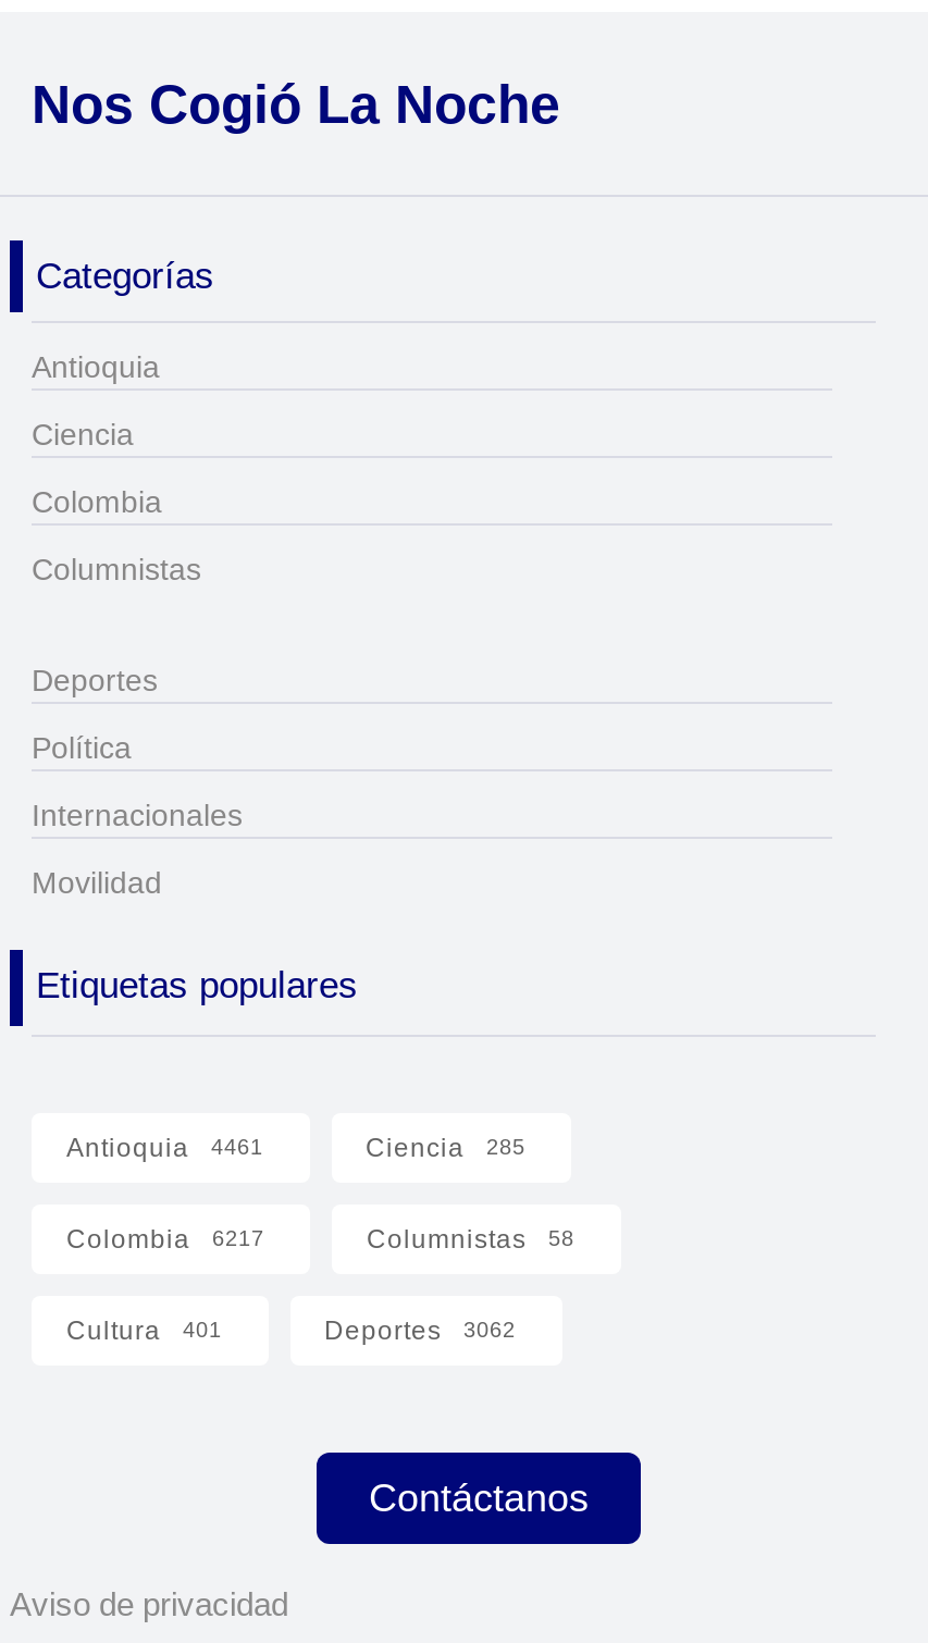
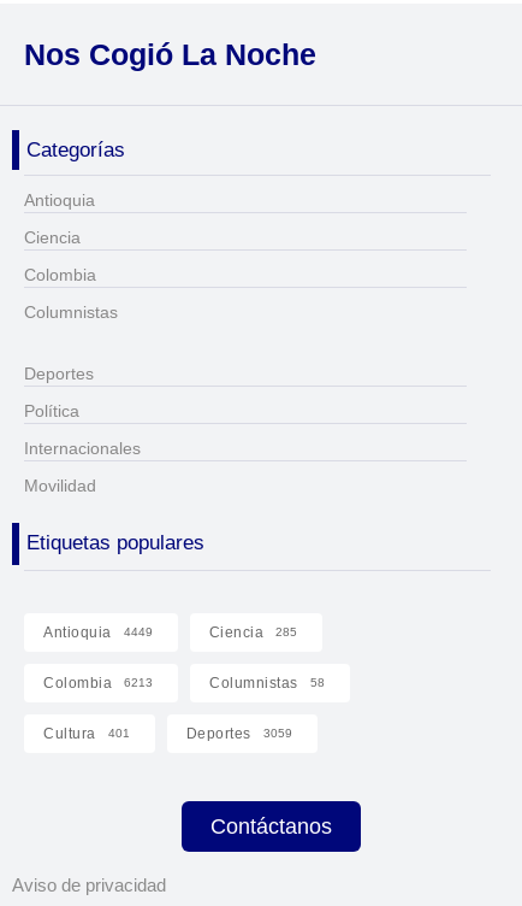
- Antioquia 4461
+ Antioquia 4449

- Colombia 6217
+ Colombia 6213

- Deportes 3062
+ Deportes 3059
